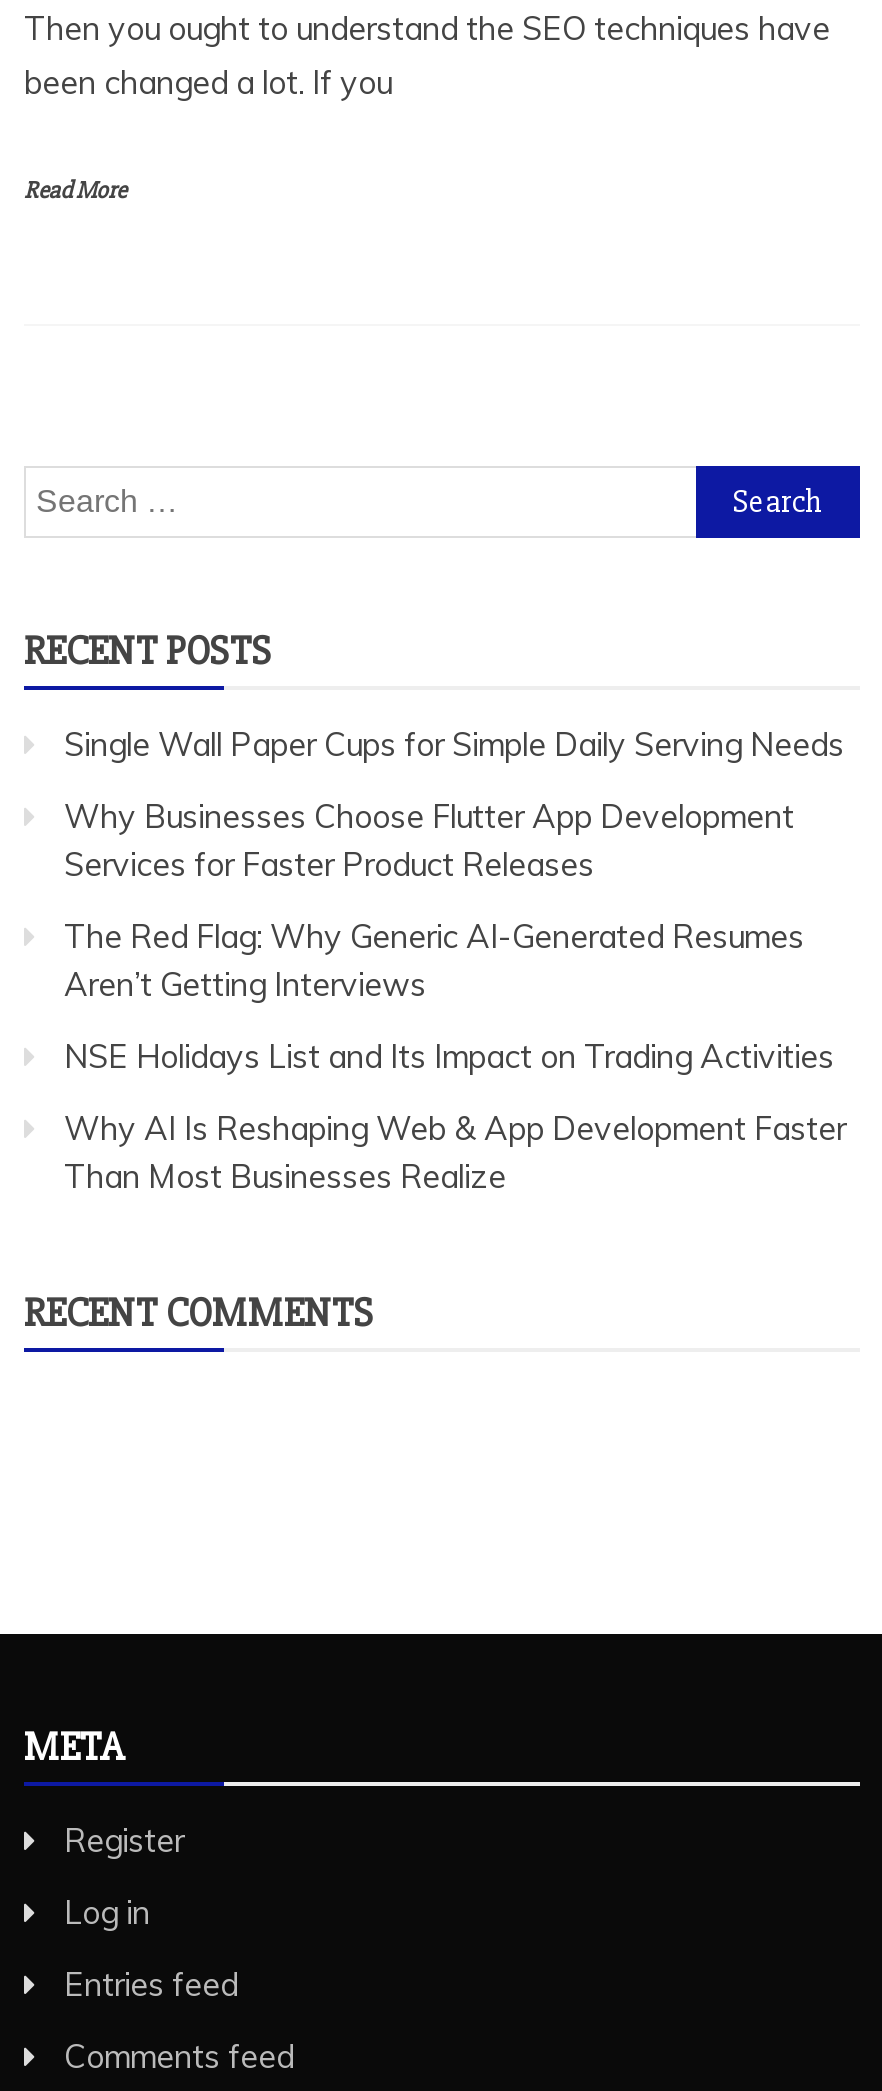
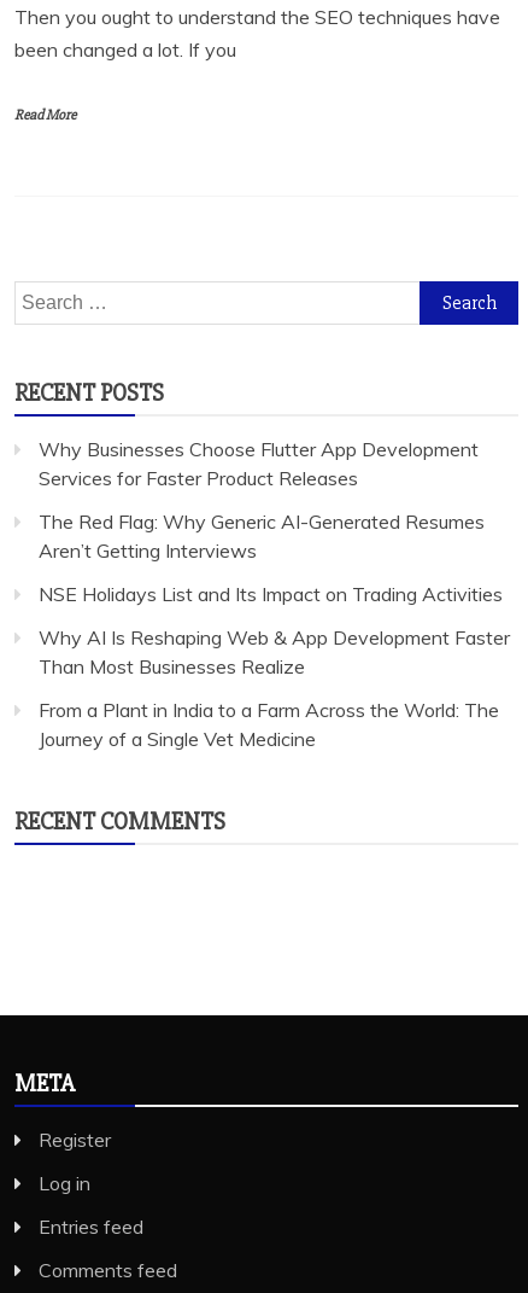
- Single Wall Paper Cups for Simple Daily Serving Needs

moved up: Why Businesses Choose Flutter App Development | Services for Faster Product Releases | The Red Flag: Why Generic AI-Generated Resumes | Aren’t Getting Interviews | NSE Holidays List and Its Impact on Trading Activities | Why AI Is Reshaping Web & App Development Faster | Than Most Businesses Realize

+ From a Plant in India to a Farm Across the World: The
+ Journey of a Single Vet Medicine
